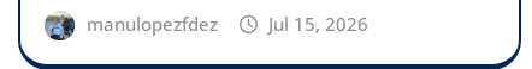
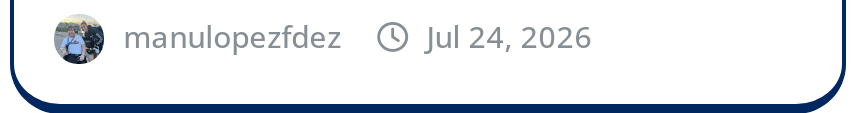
- Jul 15, 2026
+ Jul 24, 2026
